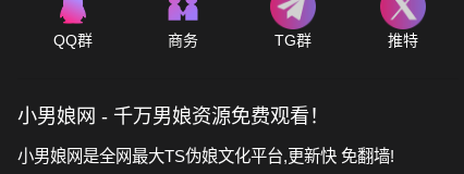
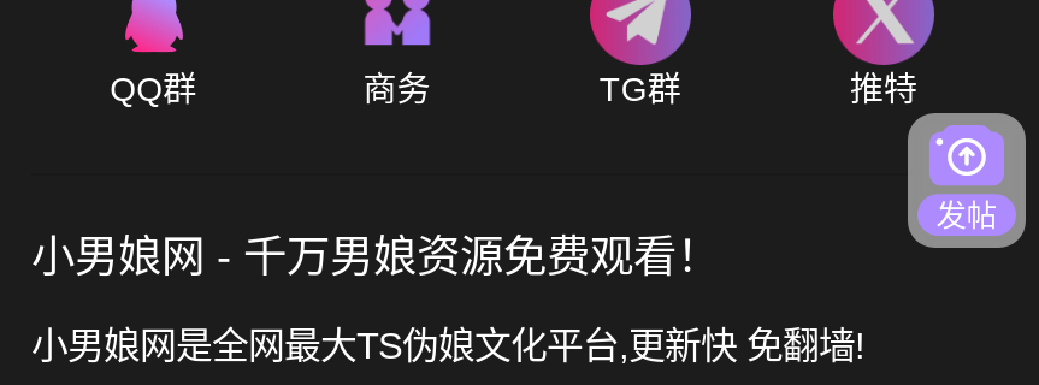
+ [image]
